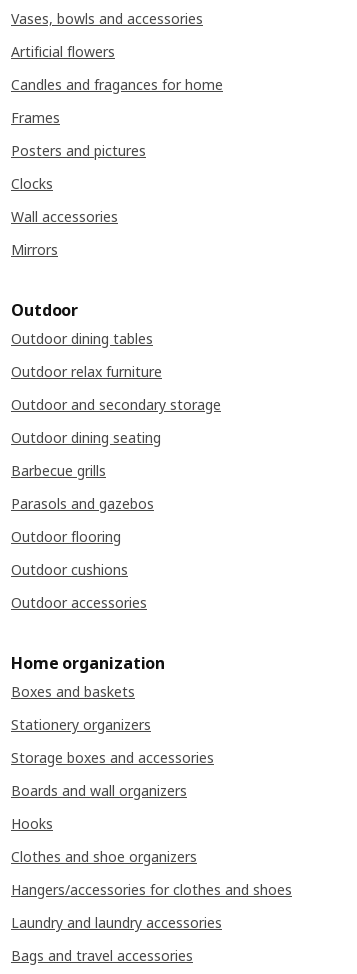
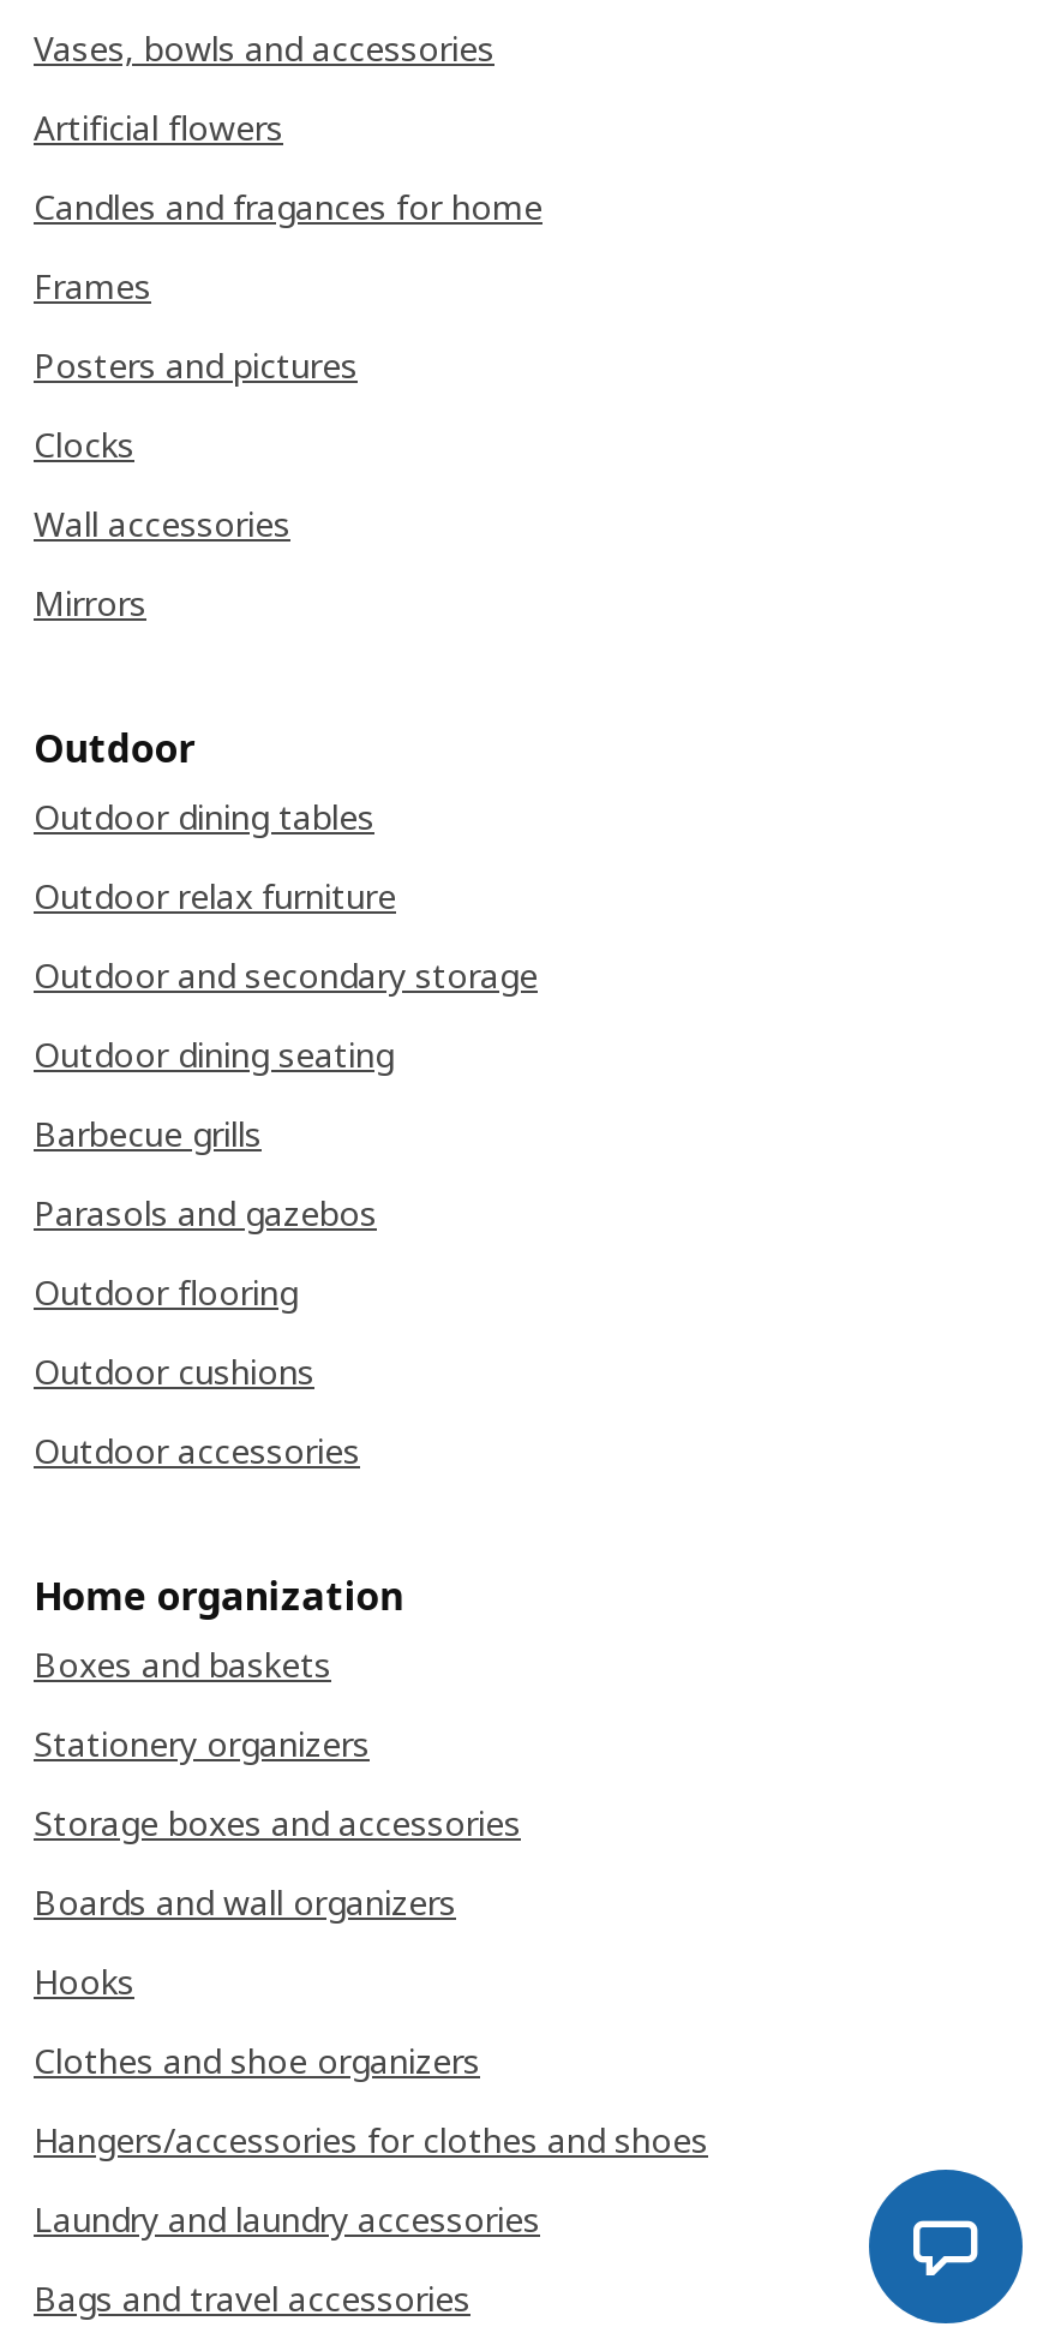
+ [image]
